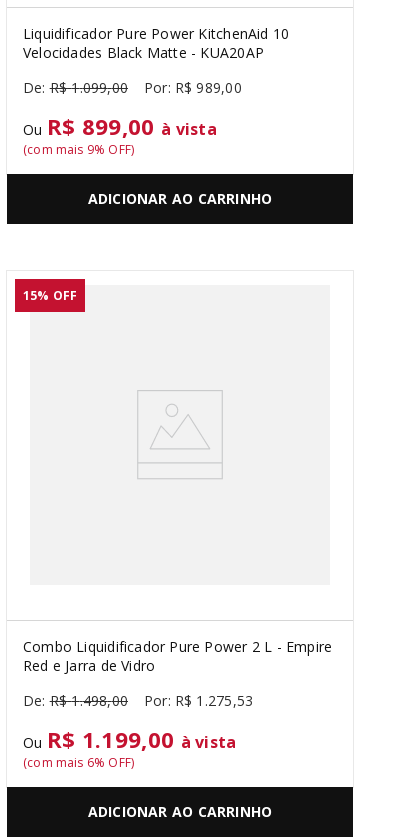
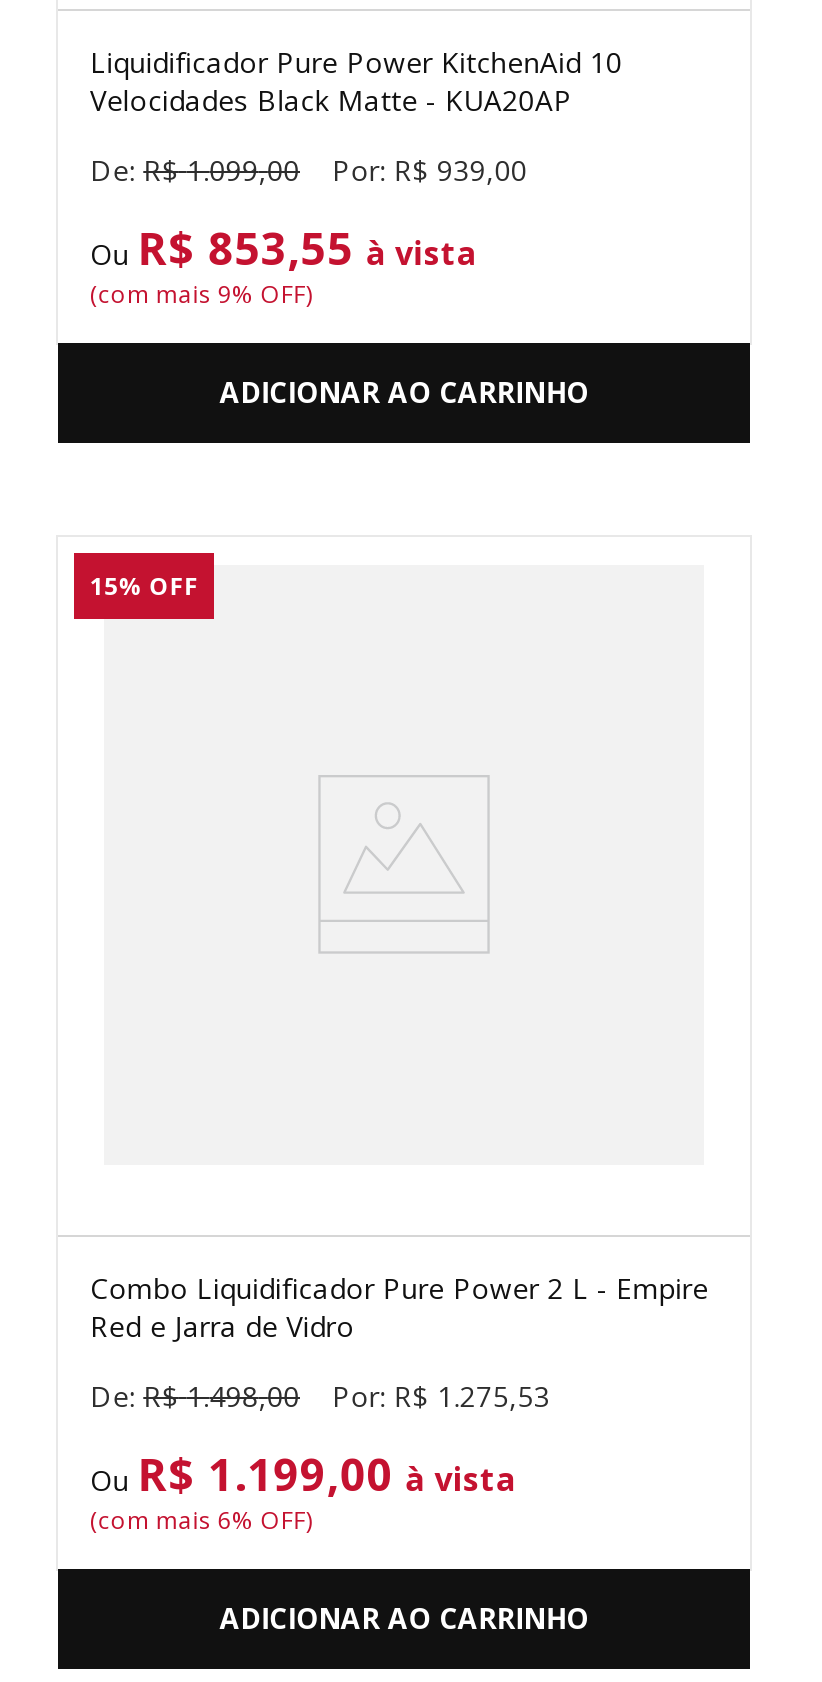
- R$ 989,00
+ R$ 939,00

- Ou R$ 899,00 à vista
+ Ou R$ 853,55 à vista
